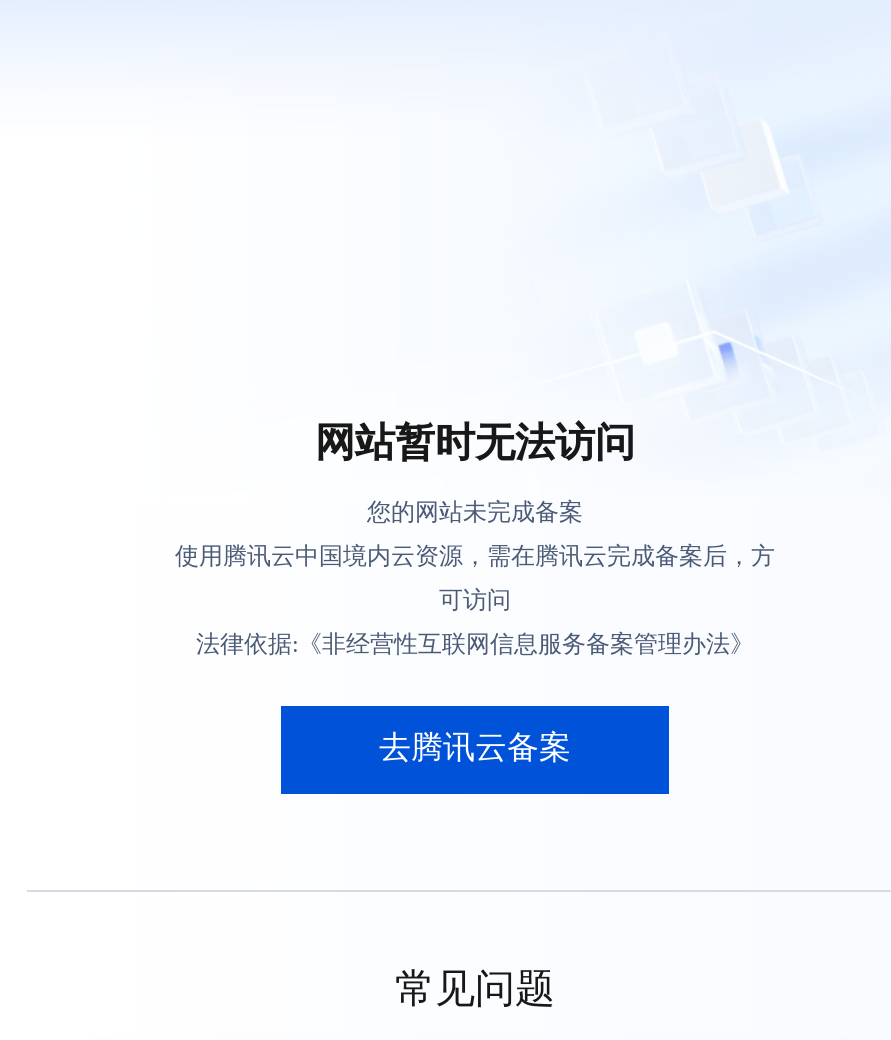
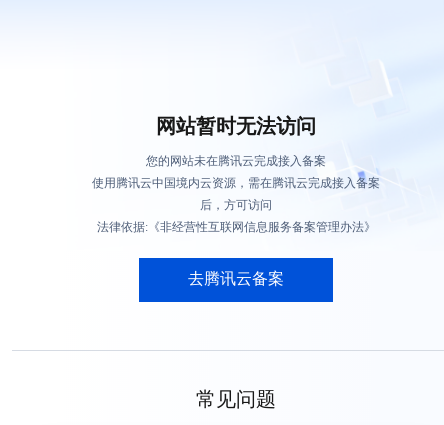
- 您的网站未完成备案
+ 您的网站未在腾讯云完成接入备案

- 使用腾讯云中国境内云资源，需在腾讯云完成备案后，方
+ 使用腾讯云中国境内云资源，需在腾讯云完成接入备案

- 可访问
+ 后，方可访问
